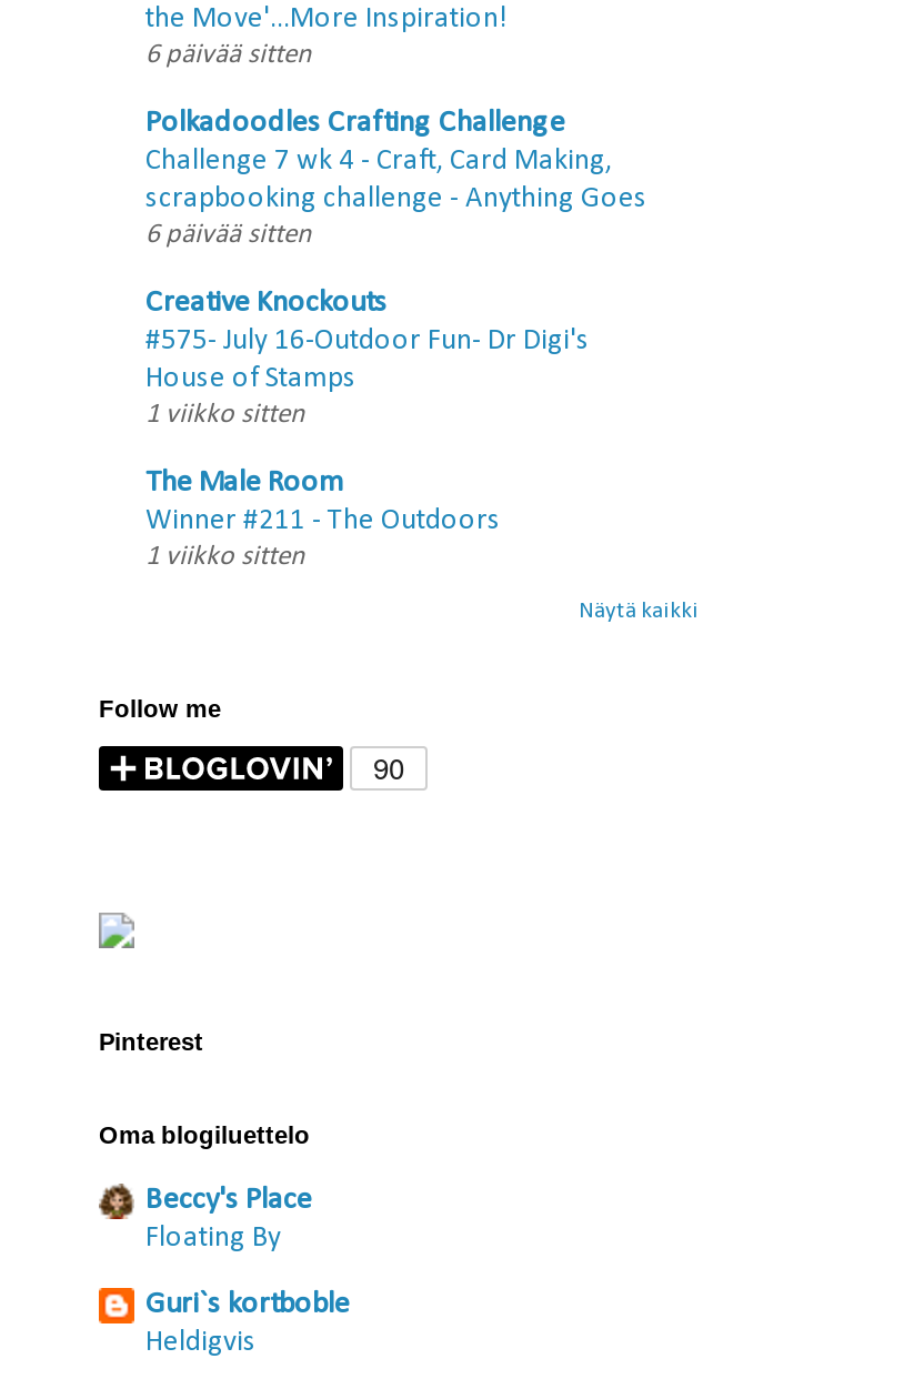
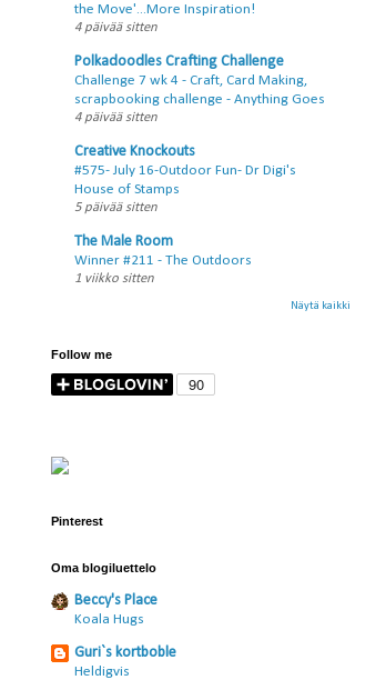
- 6 päivää sitten
+ 4 päivää sitten

- 6 päivää sitten
+ 4 päivää sitten

- 1 viikko sitten
+ 5 päivää sitten

- Floating By
+ Koala Hugs
